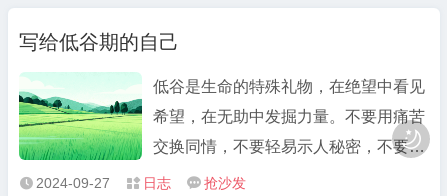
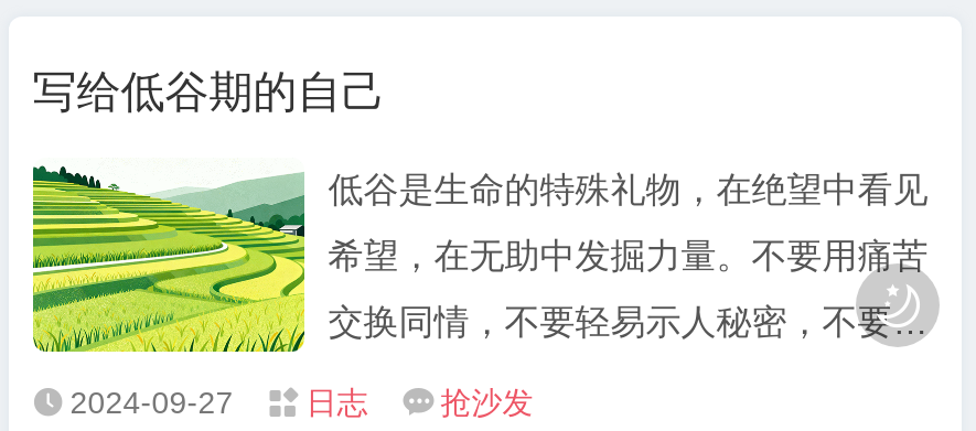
- [image]
+ [image]
